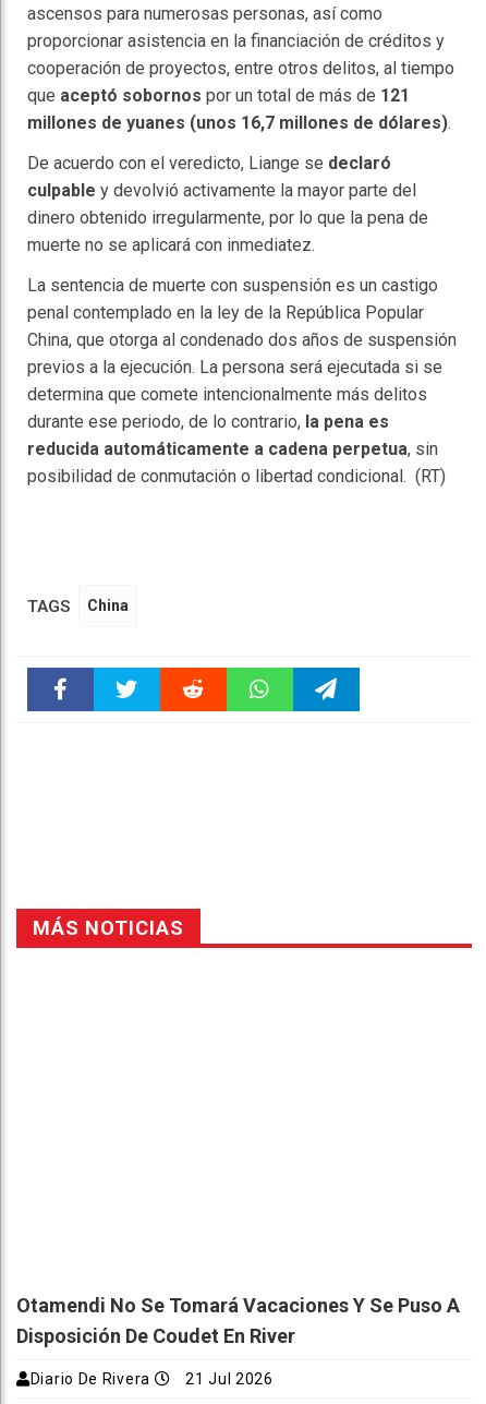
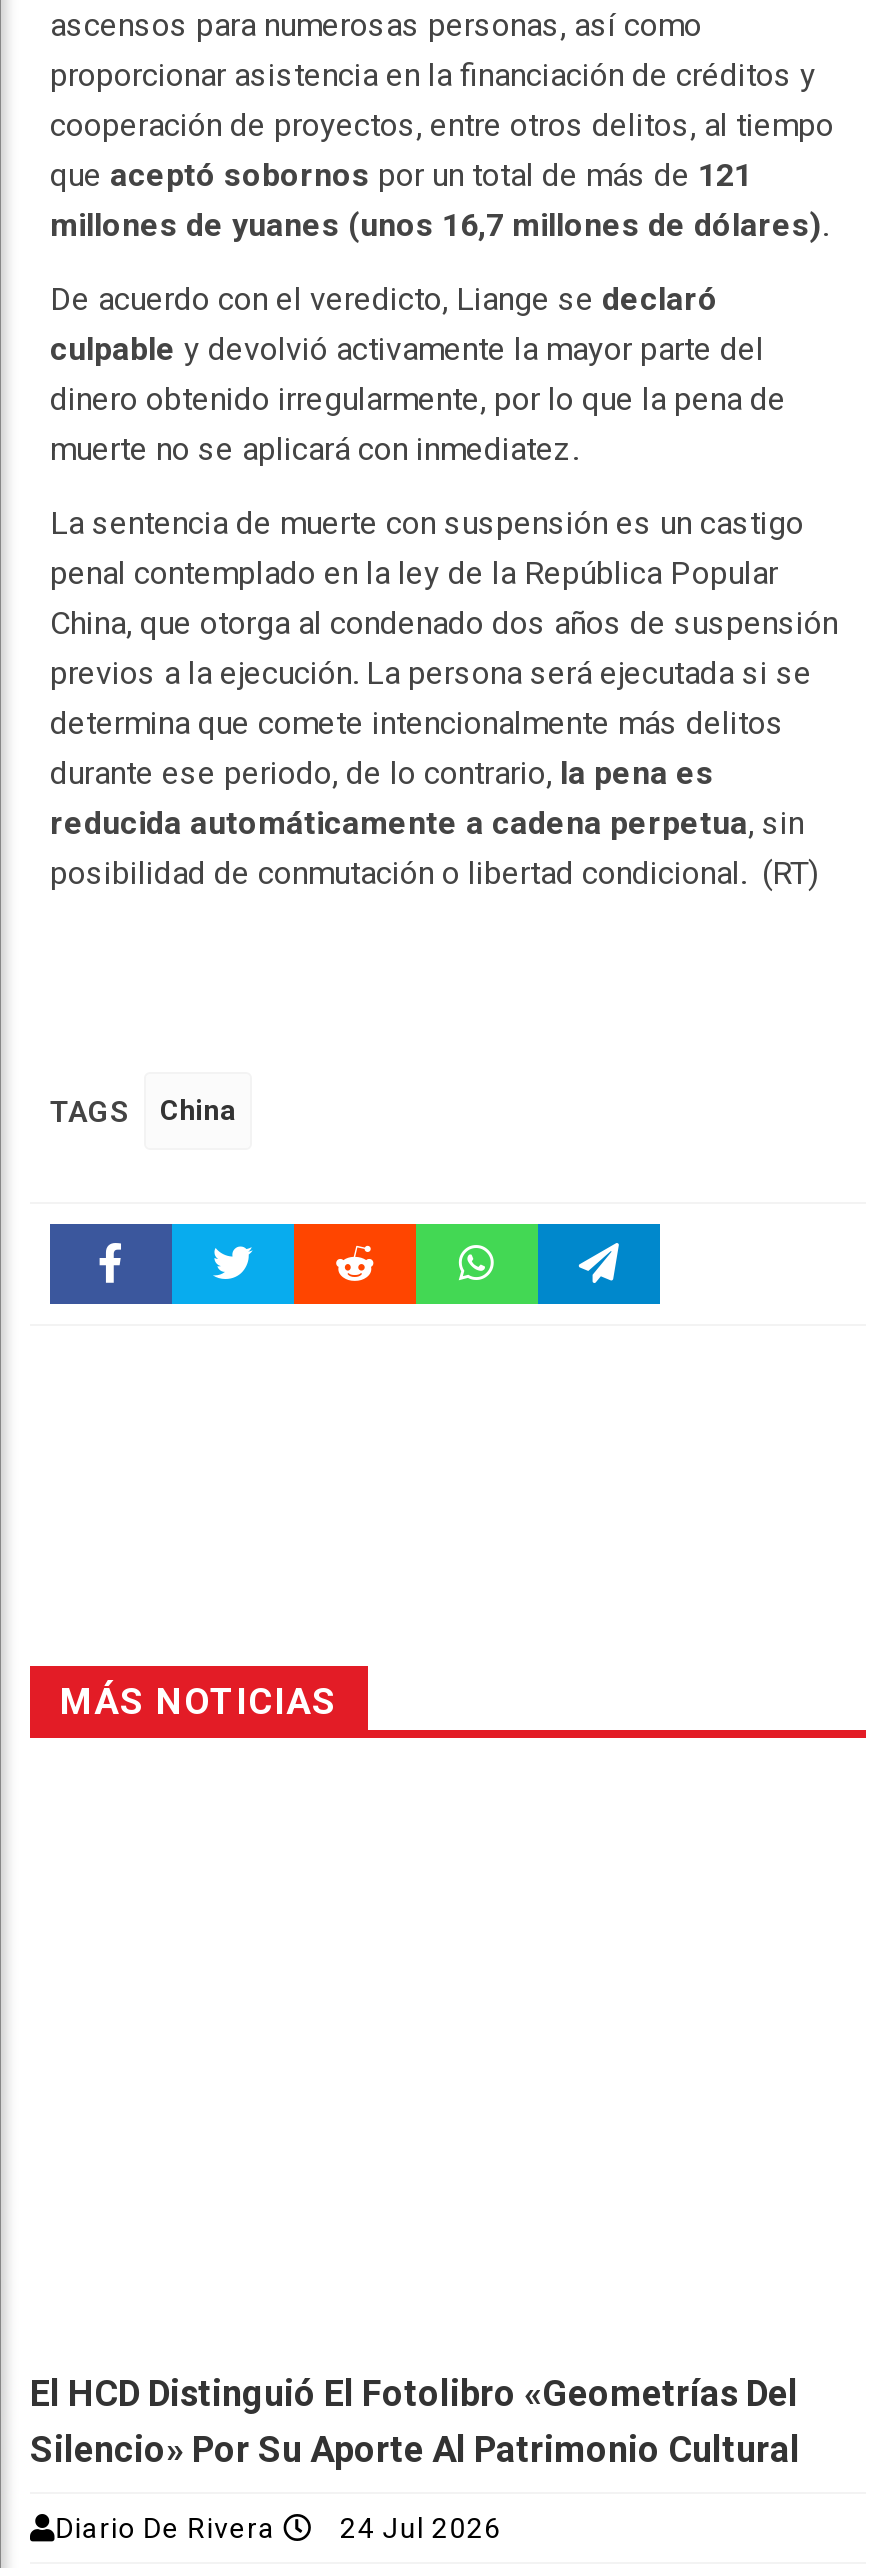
- Otamendi No Se Tomará Vacaciones Y Se Puso A
- Disposición De Coudet En River
+ El HCD Distinguió El Fotolibro «Geometrías Del
+ Silencio» Por Su Aporte Al Patrimonio Cultural

- Diario De Rivera 21 Jul 2026
+ Diario De Rivera 24 Jul 2026
